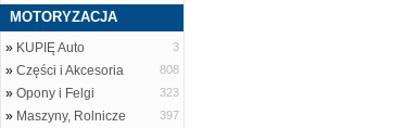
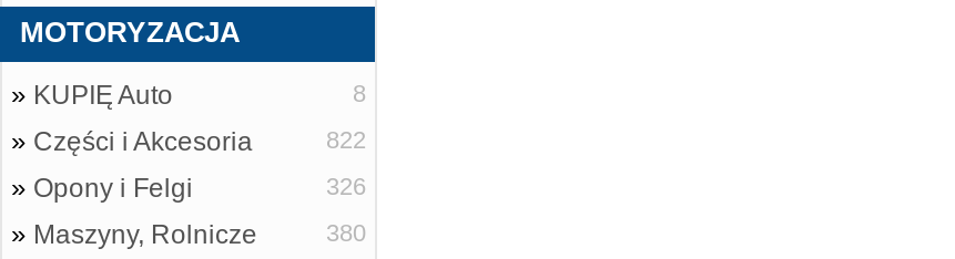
- 3
+ 8

- 808
+ 822

- 323
+ 326

- 397
+ 380
